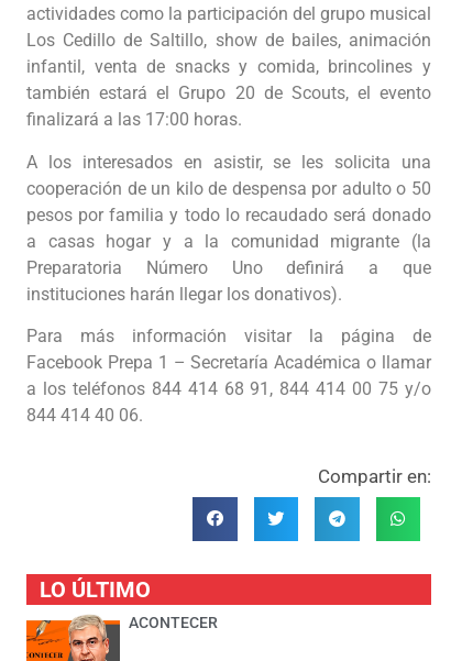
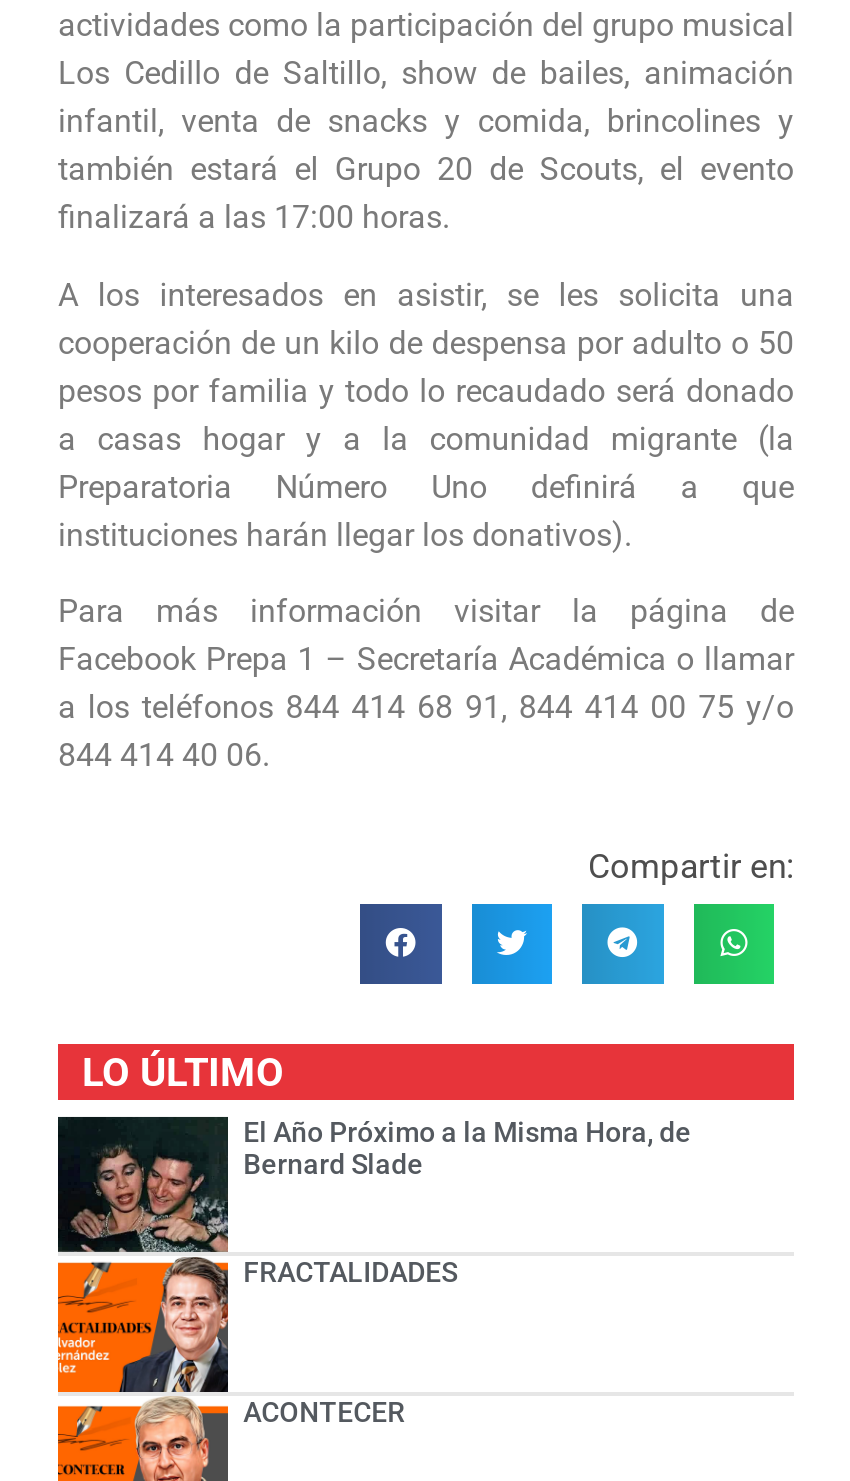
+ [image]
+ El Año Próximo a la Misma Hora, de
+ Bernard Slade
+ FRACTALIDADES
